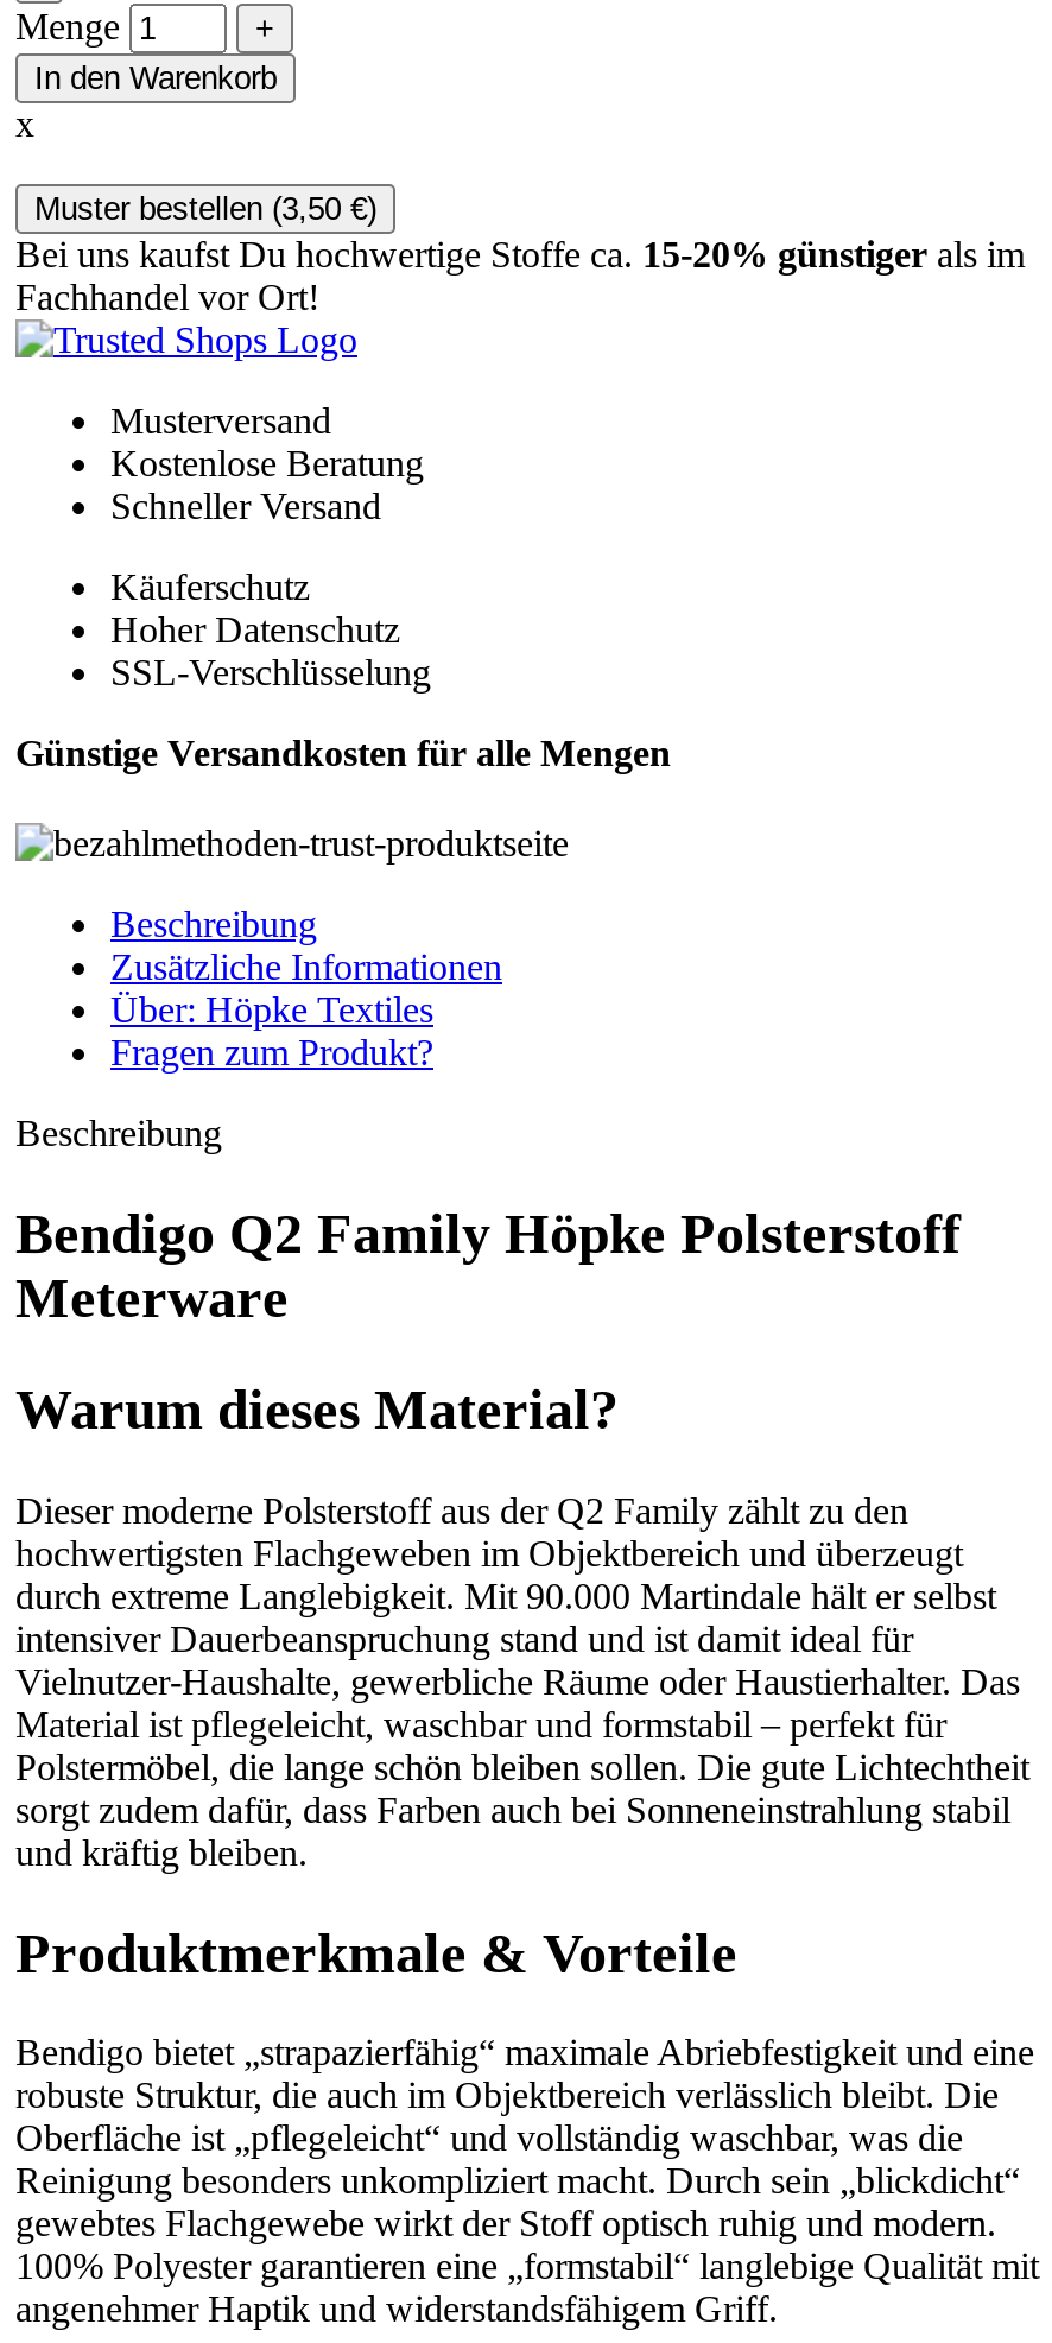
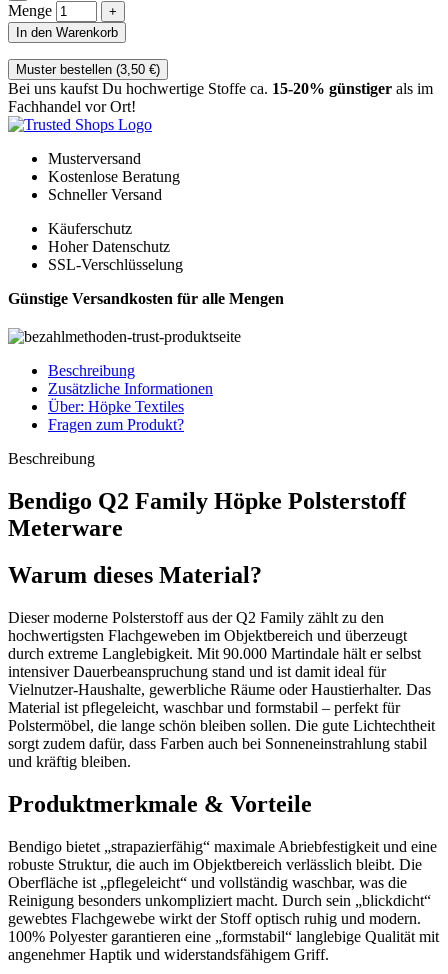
- x
